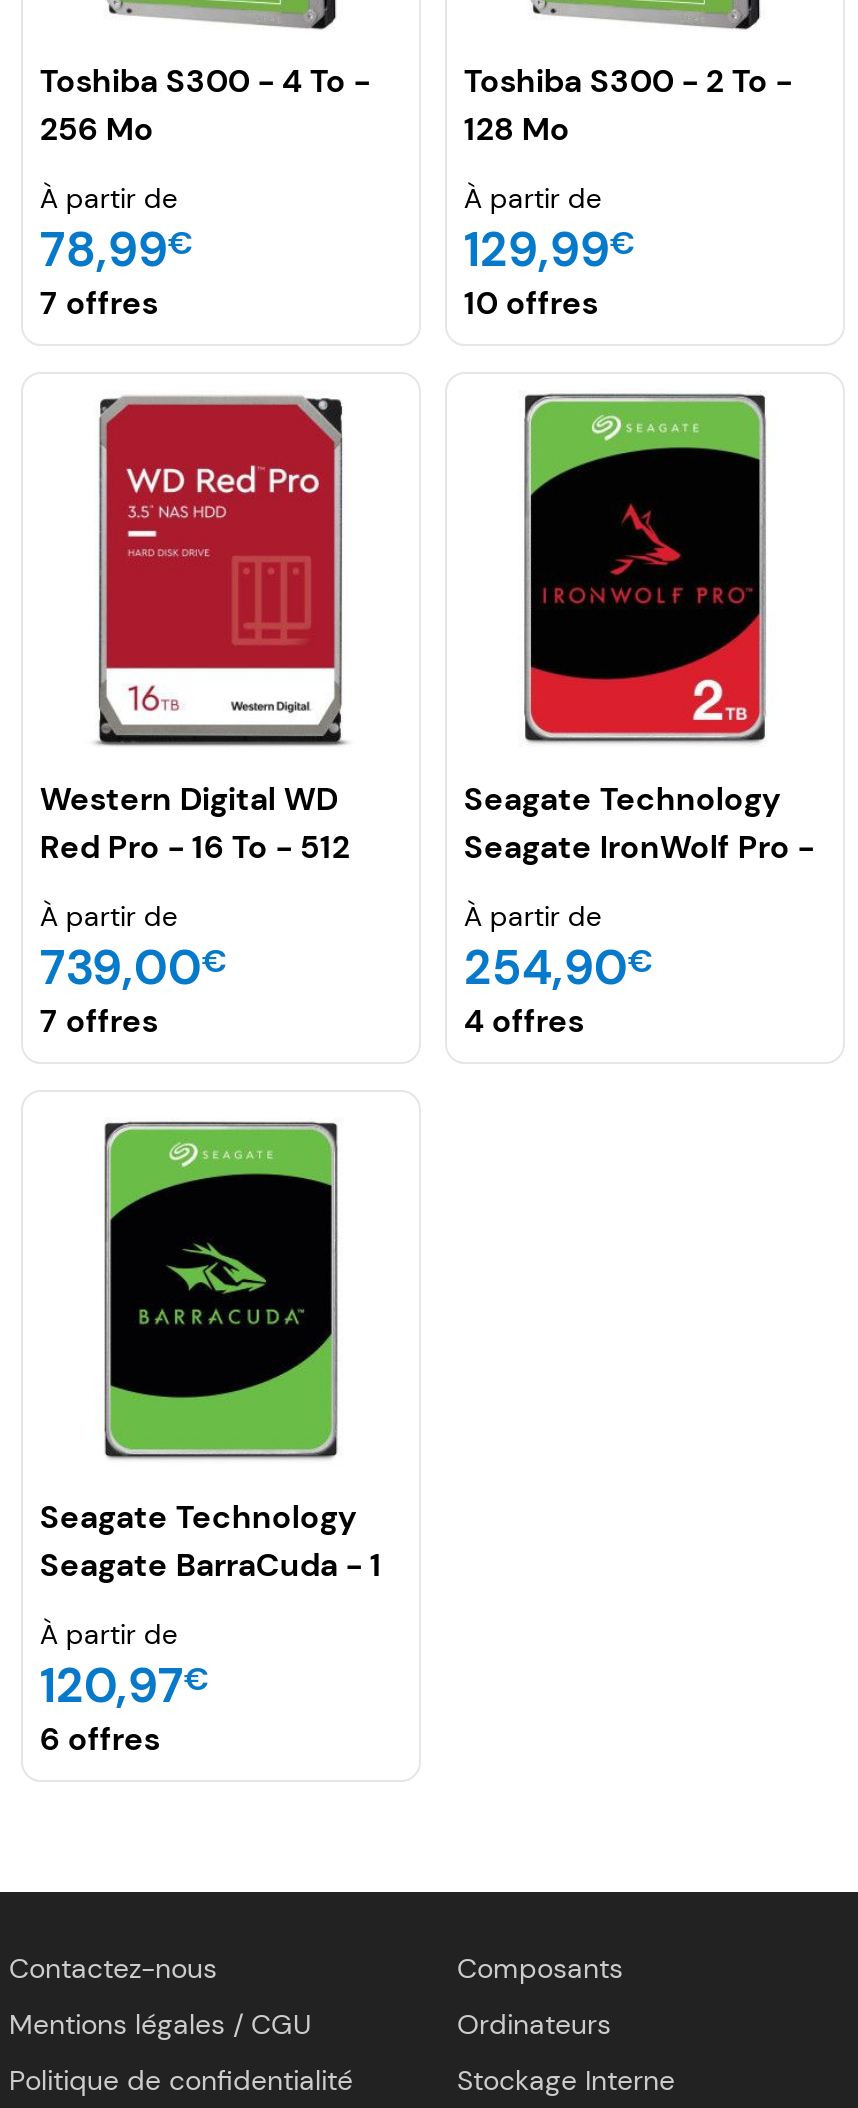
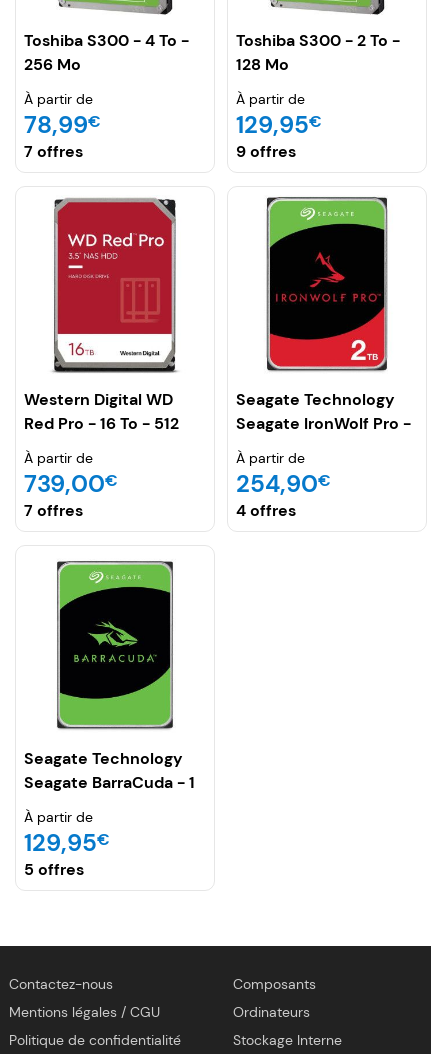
- 129,99€
+ 129,95€

- 10 offres
+ 9 offres

- 120,97€
+ 129,95€

- 6 offres
+ 5 offres
